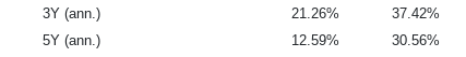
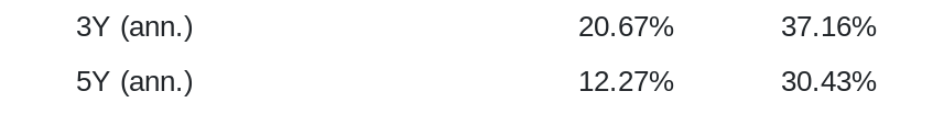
- 21.26%
+ 20.67%

- 37.42%
+ 37.16%

- 12.59%
+ 12.27%

- 30.56%
+ 30.43%
